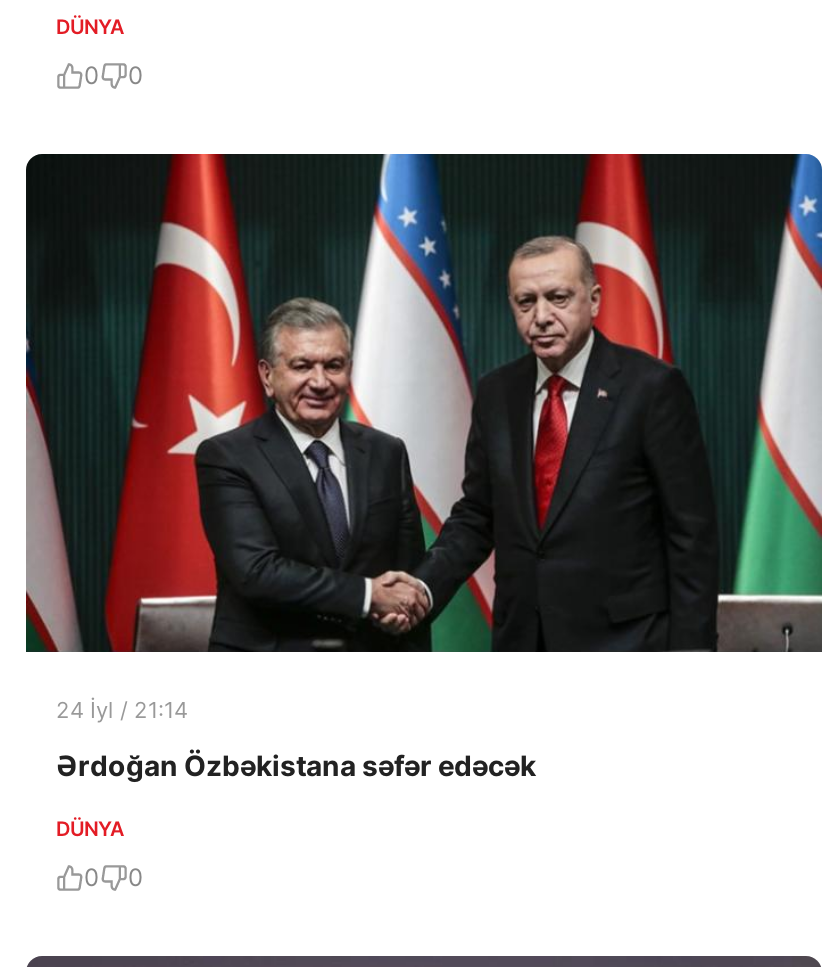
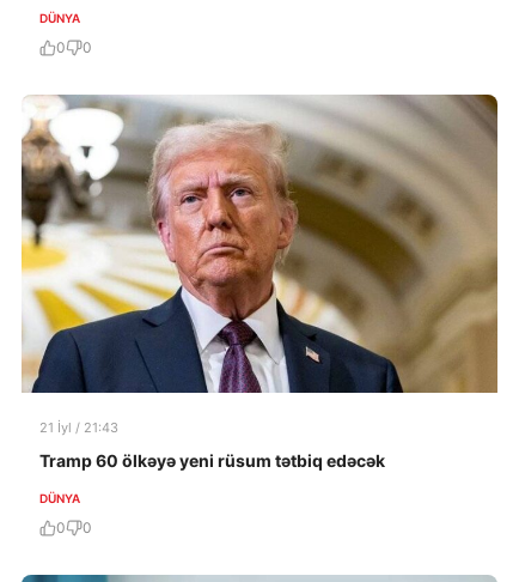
- [image]
- 24 İyl / 21:14
+ [image]
+ 21 İyl / 21:43

- Ərdoğan Özbəkistana səfər edəcək
+ Tramp 60 ölkəyə yeni rüsum tətbiq edəcək
